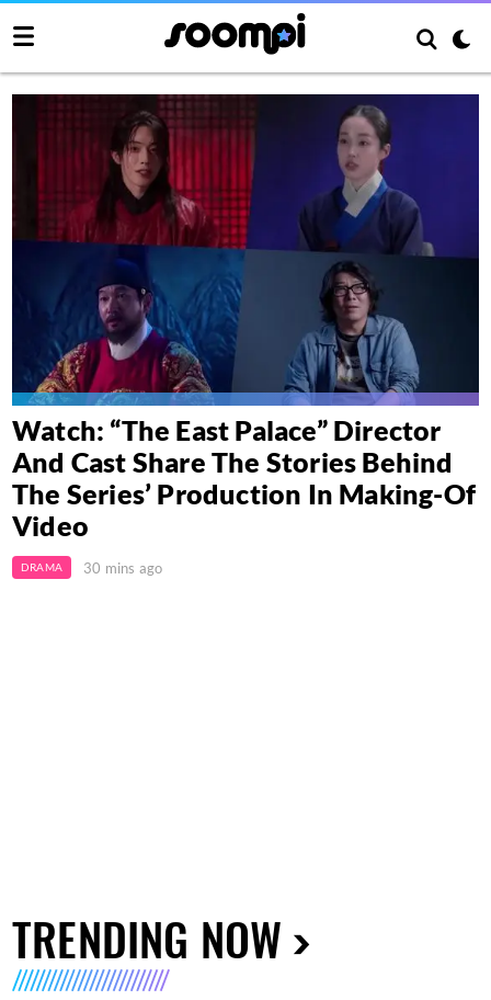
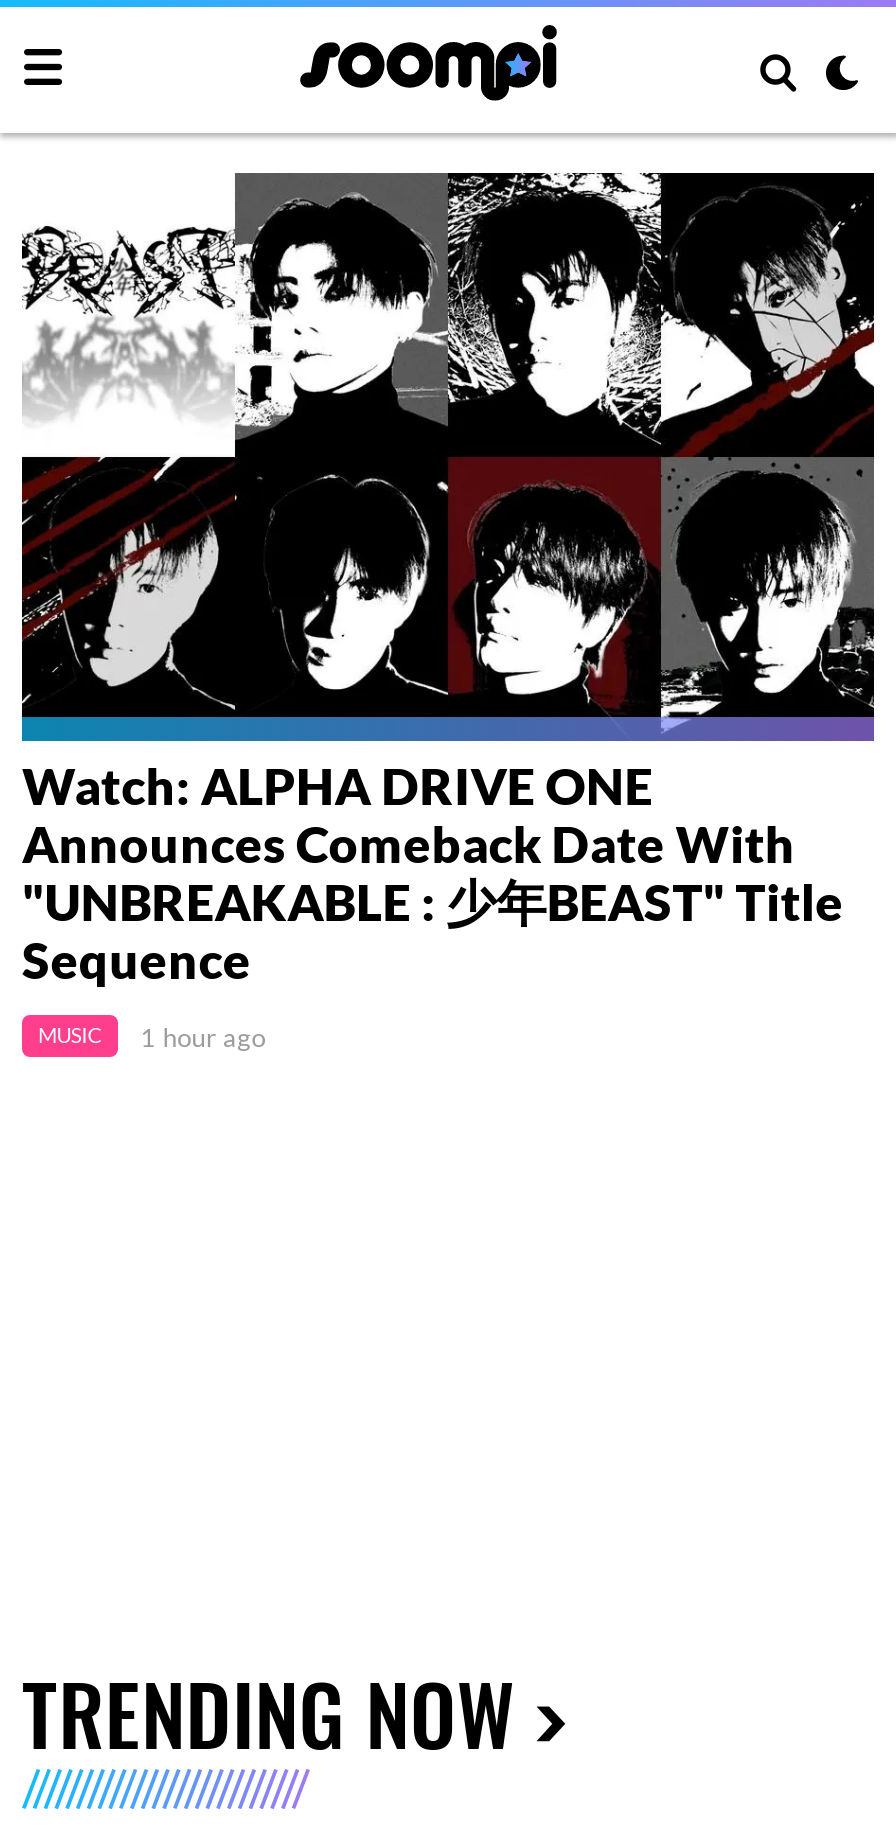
- [image]
- Watch: “The East Palace” Director
- And Cast Share The Stories Behind
- The Series’ Production In Making-Of
- Video
+ [image]
+ Watch: ALPHA DRIVE ONE
+ Announces Comeback Date With
+ "UNBREAKABLE : 少年BEAST" Title
+ Sequence

- DRAMA
- 30 mins ago
+ MUSIC
+ 1 hour ago
